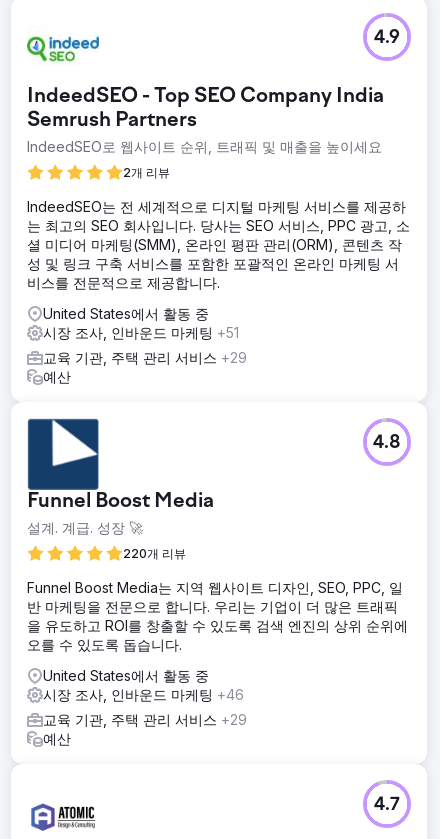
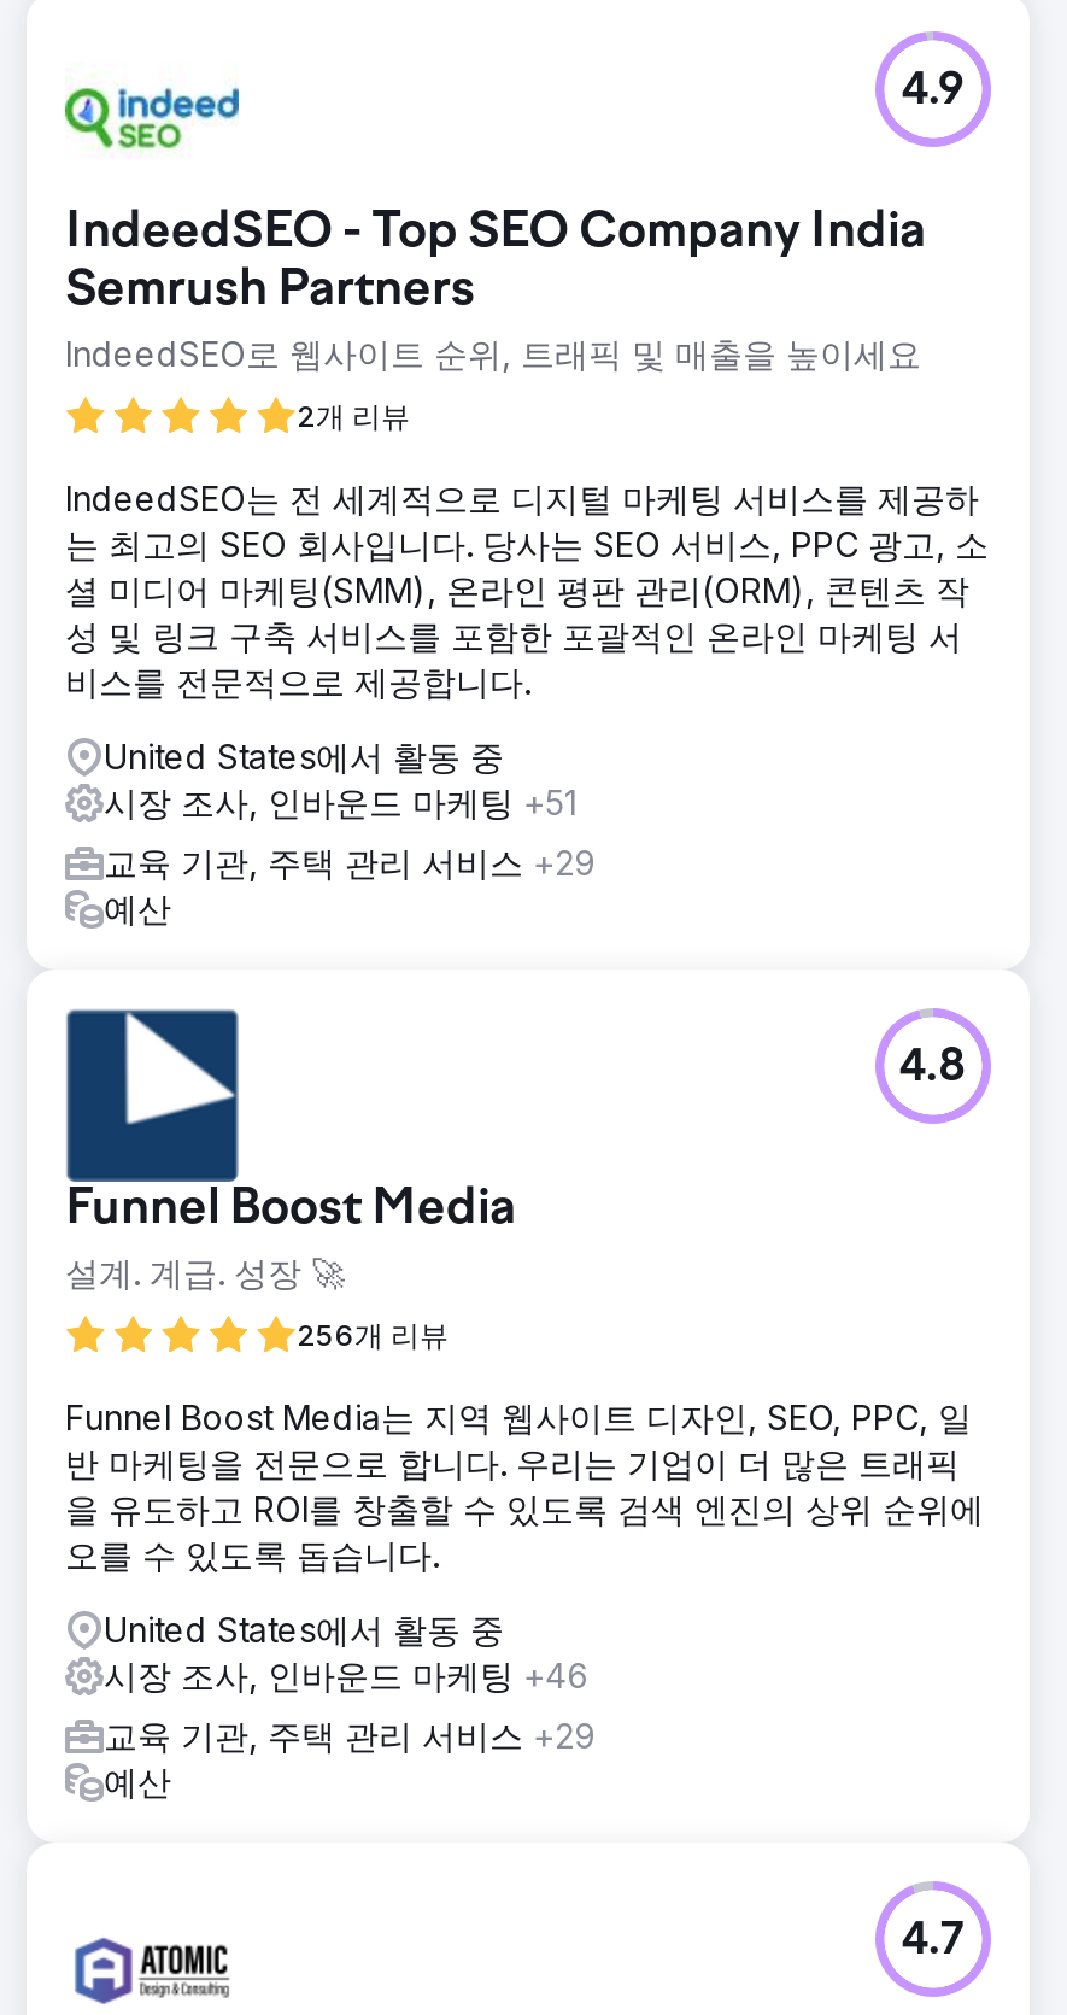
- 220개 리뷰
+ 256개 리뷰
